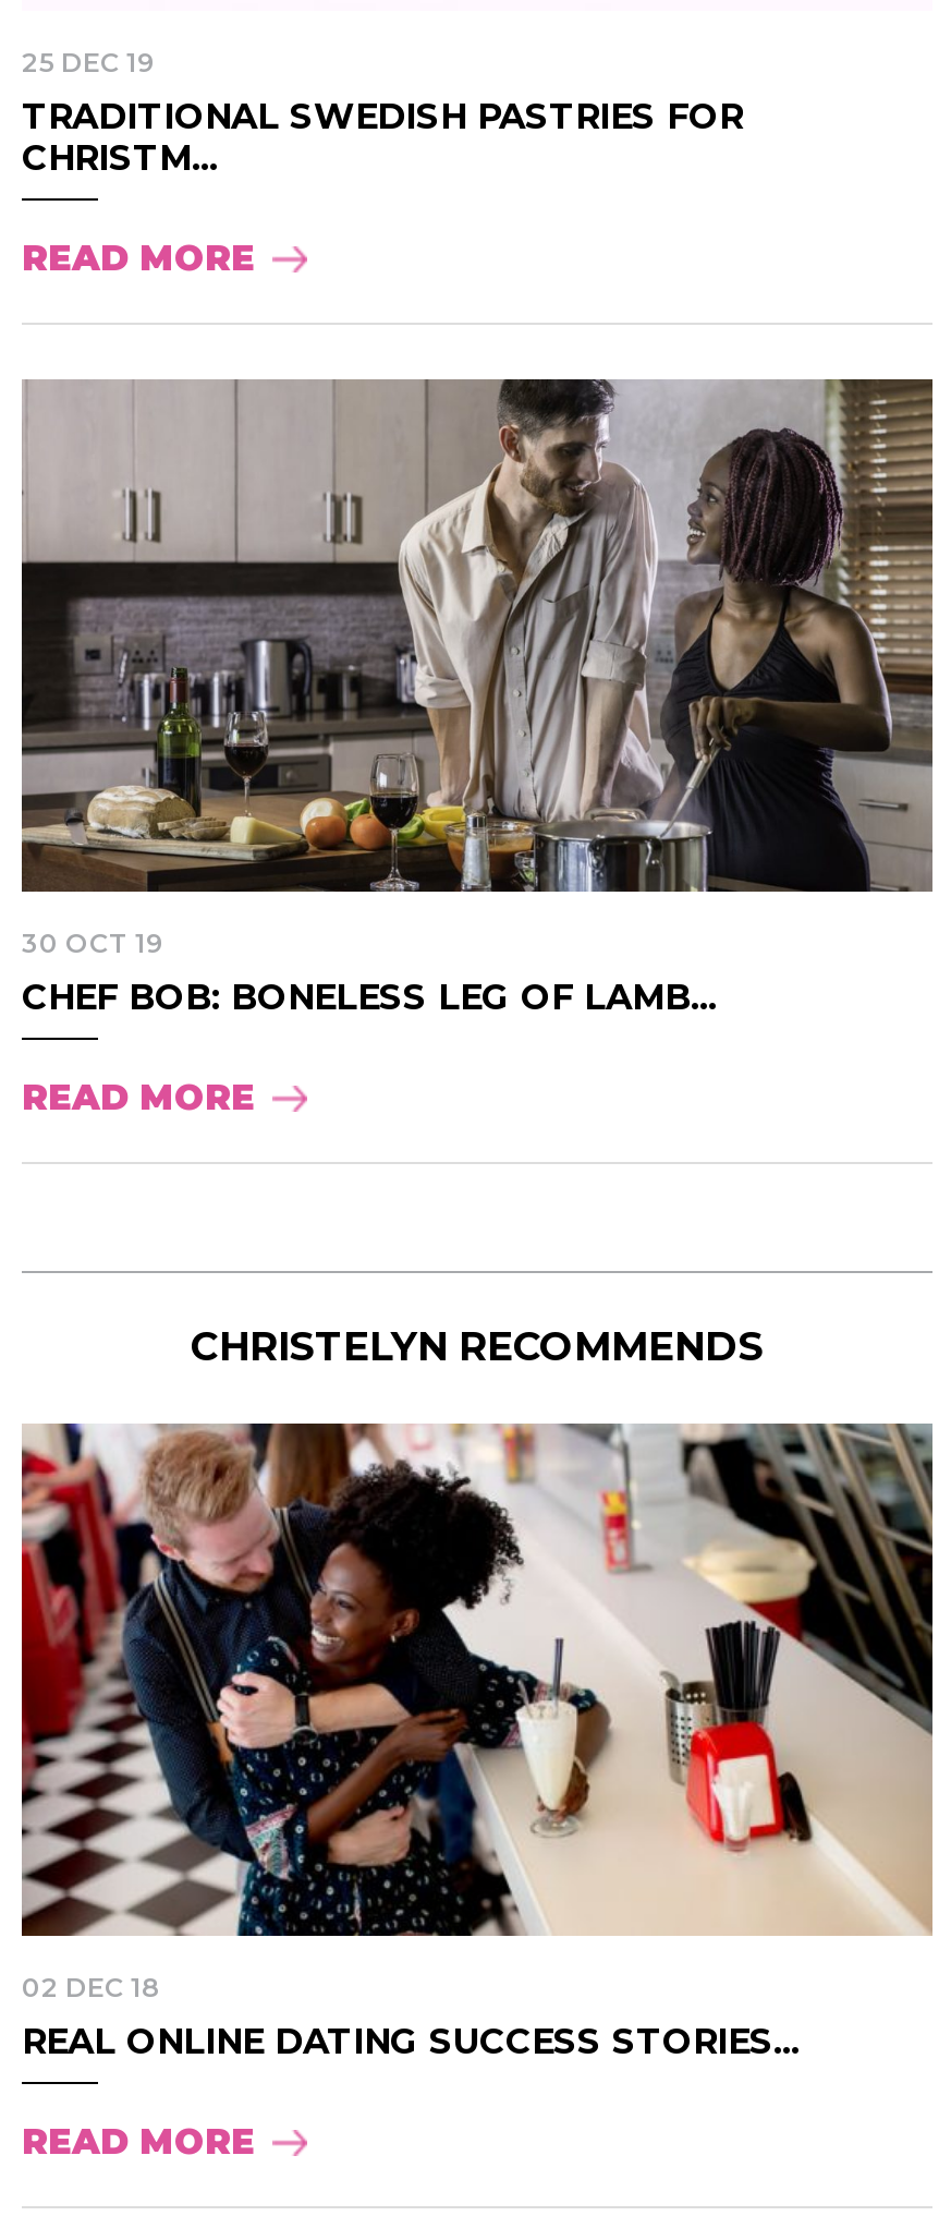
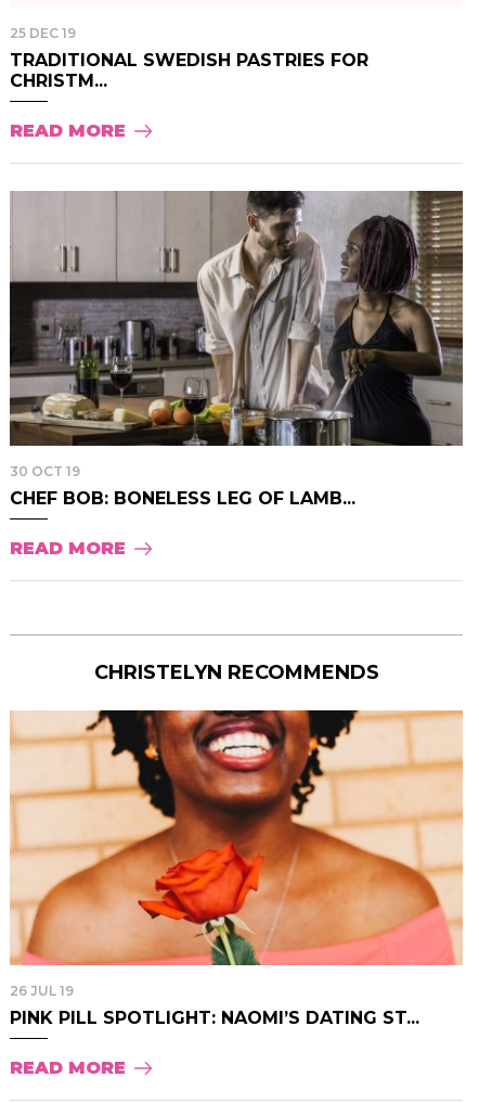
- [image]
- 02 DEC 18
- REAL ONLINE DATING SUCCESS STORIES...
+ [image]
+ 26 JUL 19
+ PINK PILL SPOTLIGHT: NAOMI’S DATING ST...
